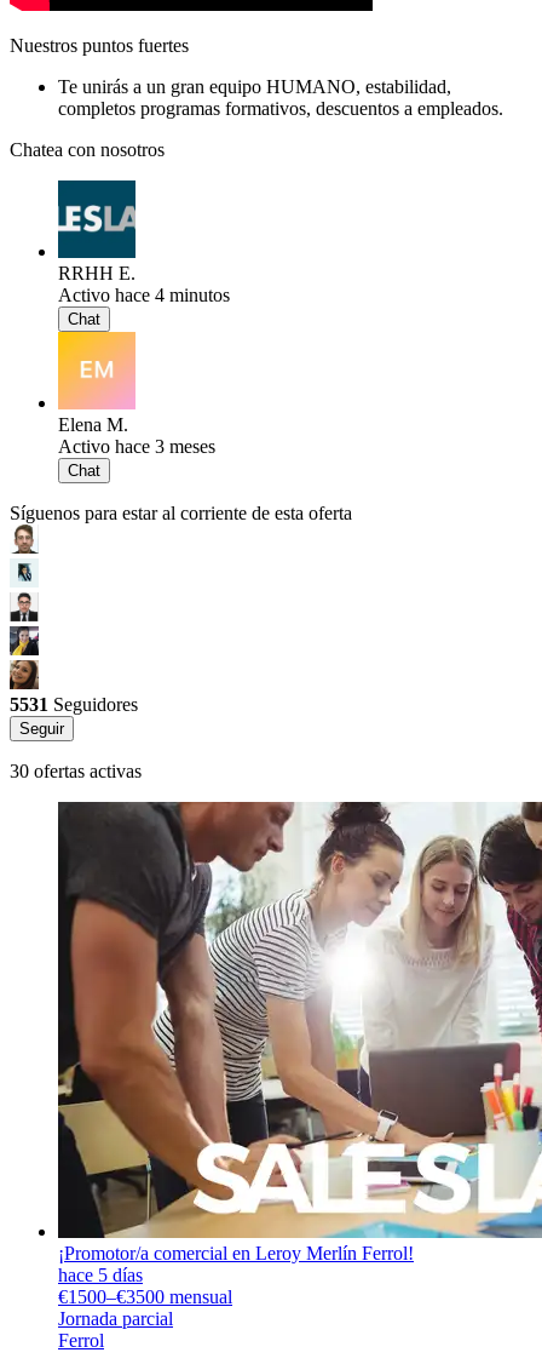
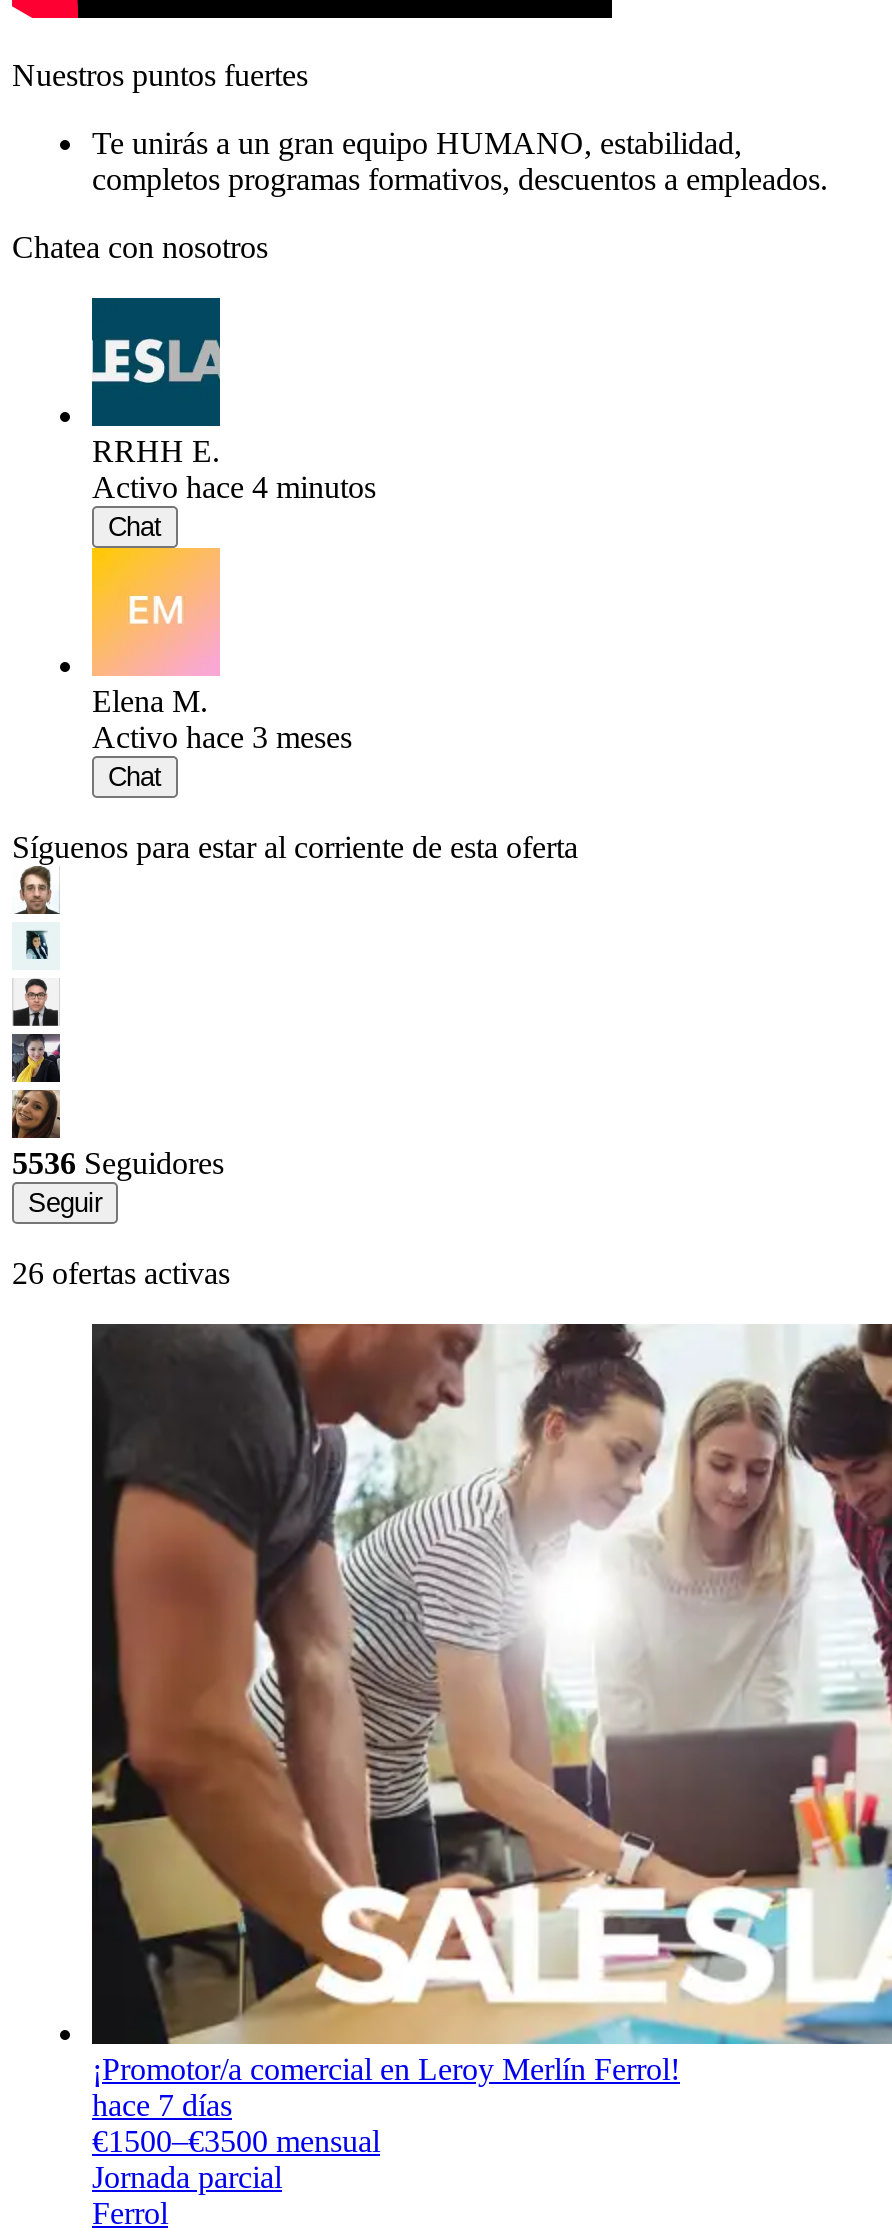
- 5531 Seguidores
+ 5536 Seguidores

- 30 ofertas activas
+ 26 ofertas activas

- hace 5 días
+ hace 7 días
